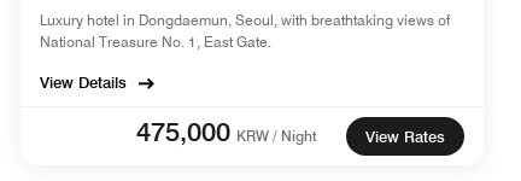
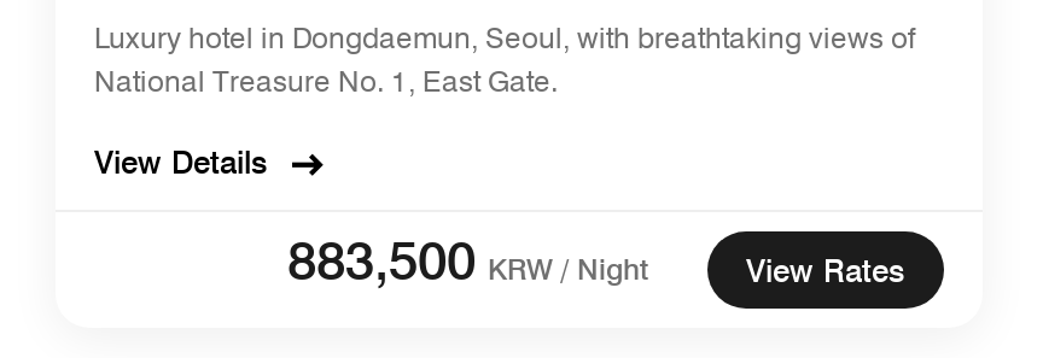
- 475,000 KRW / Night
+ 883,500 KRW / Night
